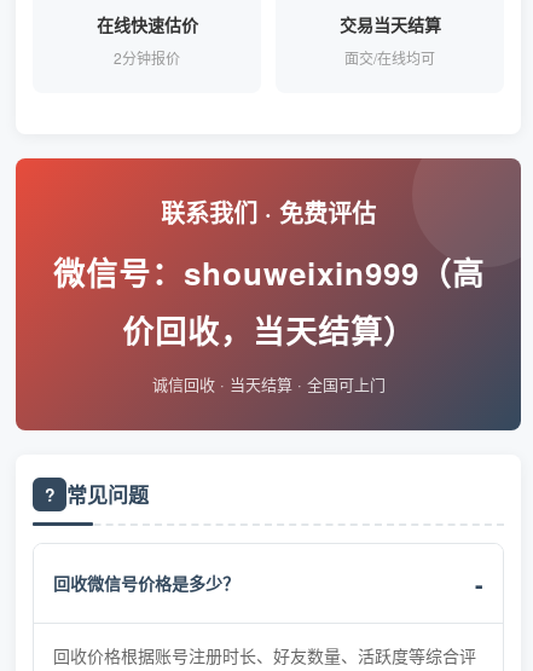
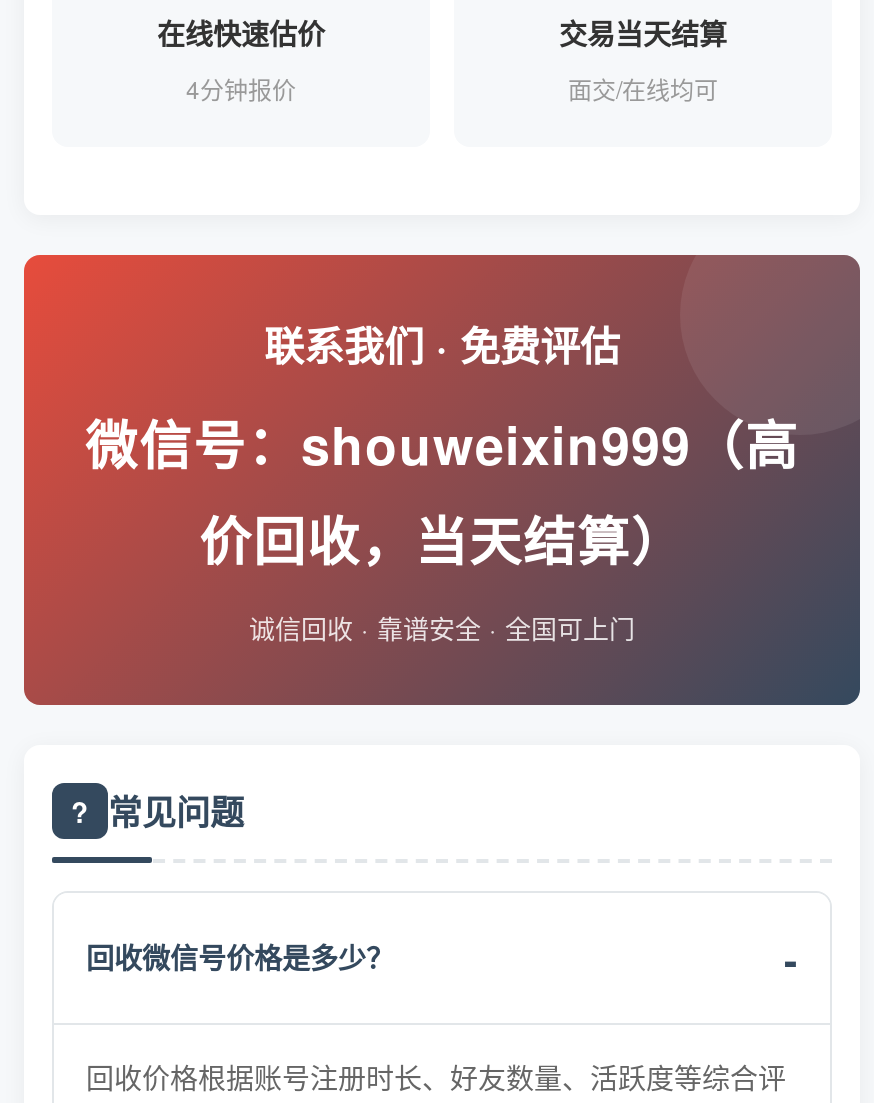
- 2分钟报价
+ 4分钟报价

- 诚信回收 · 当天结算 · 全国可上门
+ 诚信回收 · 靠谱安全 · 全国可上门
